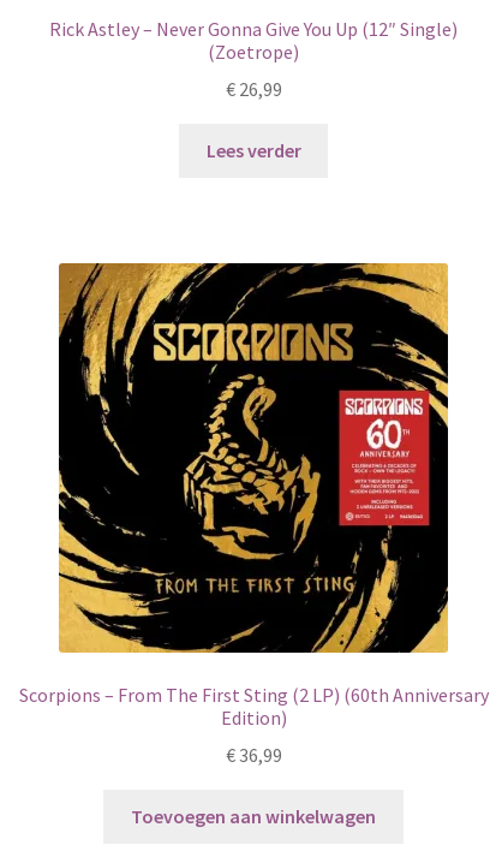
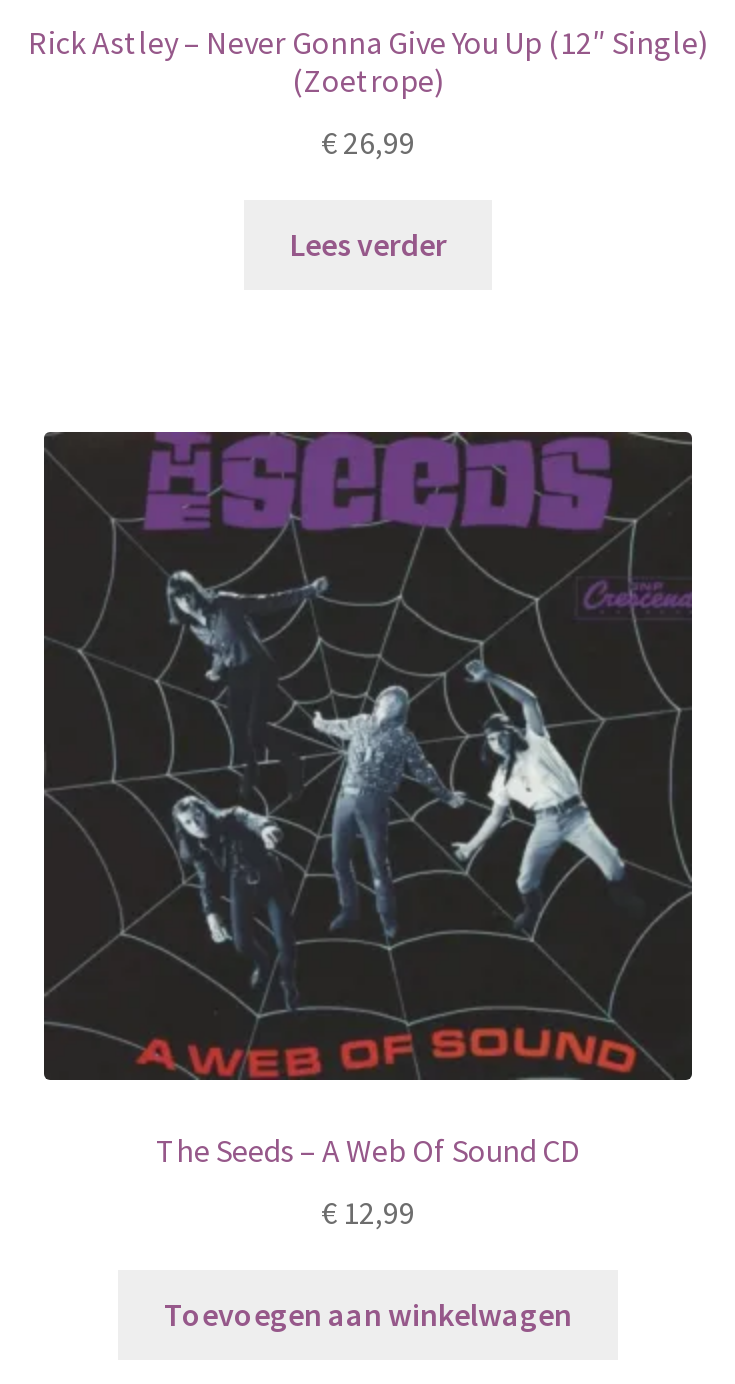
- [image]
- Scorpions – From The First Sting (2 LP) (60th Anniversary
- Edition)
+ [image]
+ The Seeds – A Web Of Sound CD

- €36,99
+ €12,99
